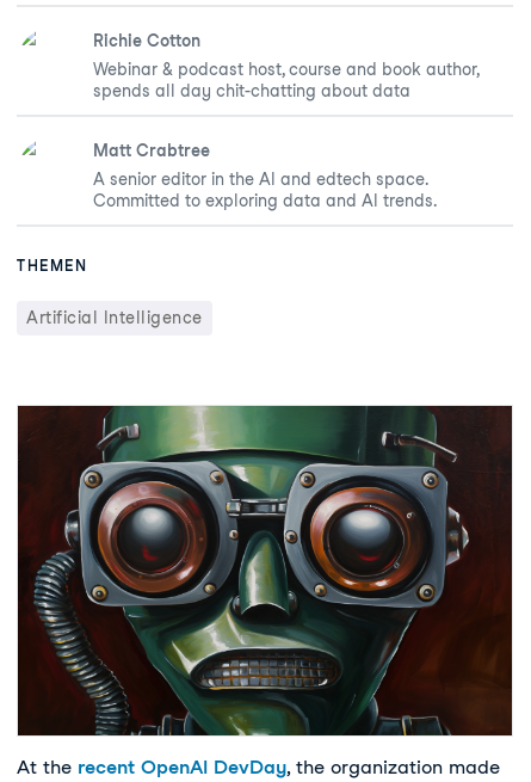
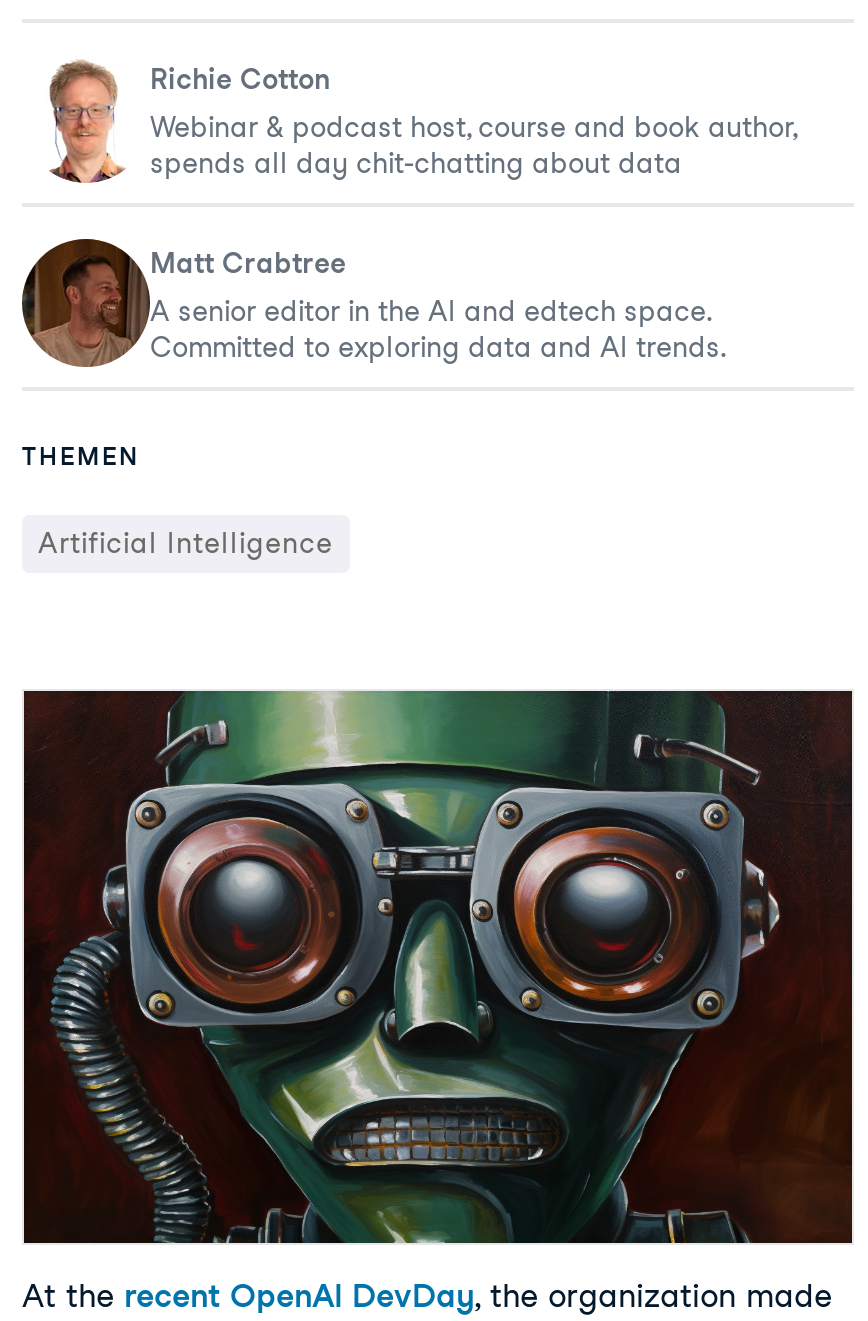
+ [image]

+ [image]
